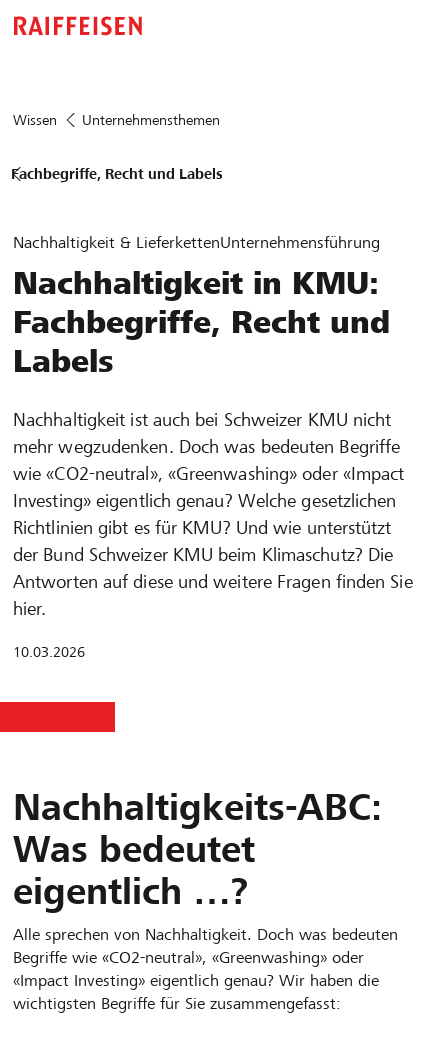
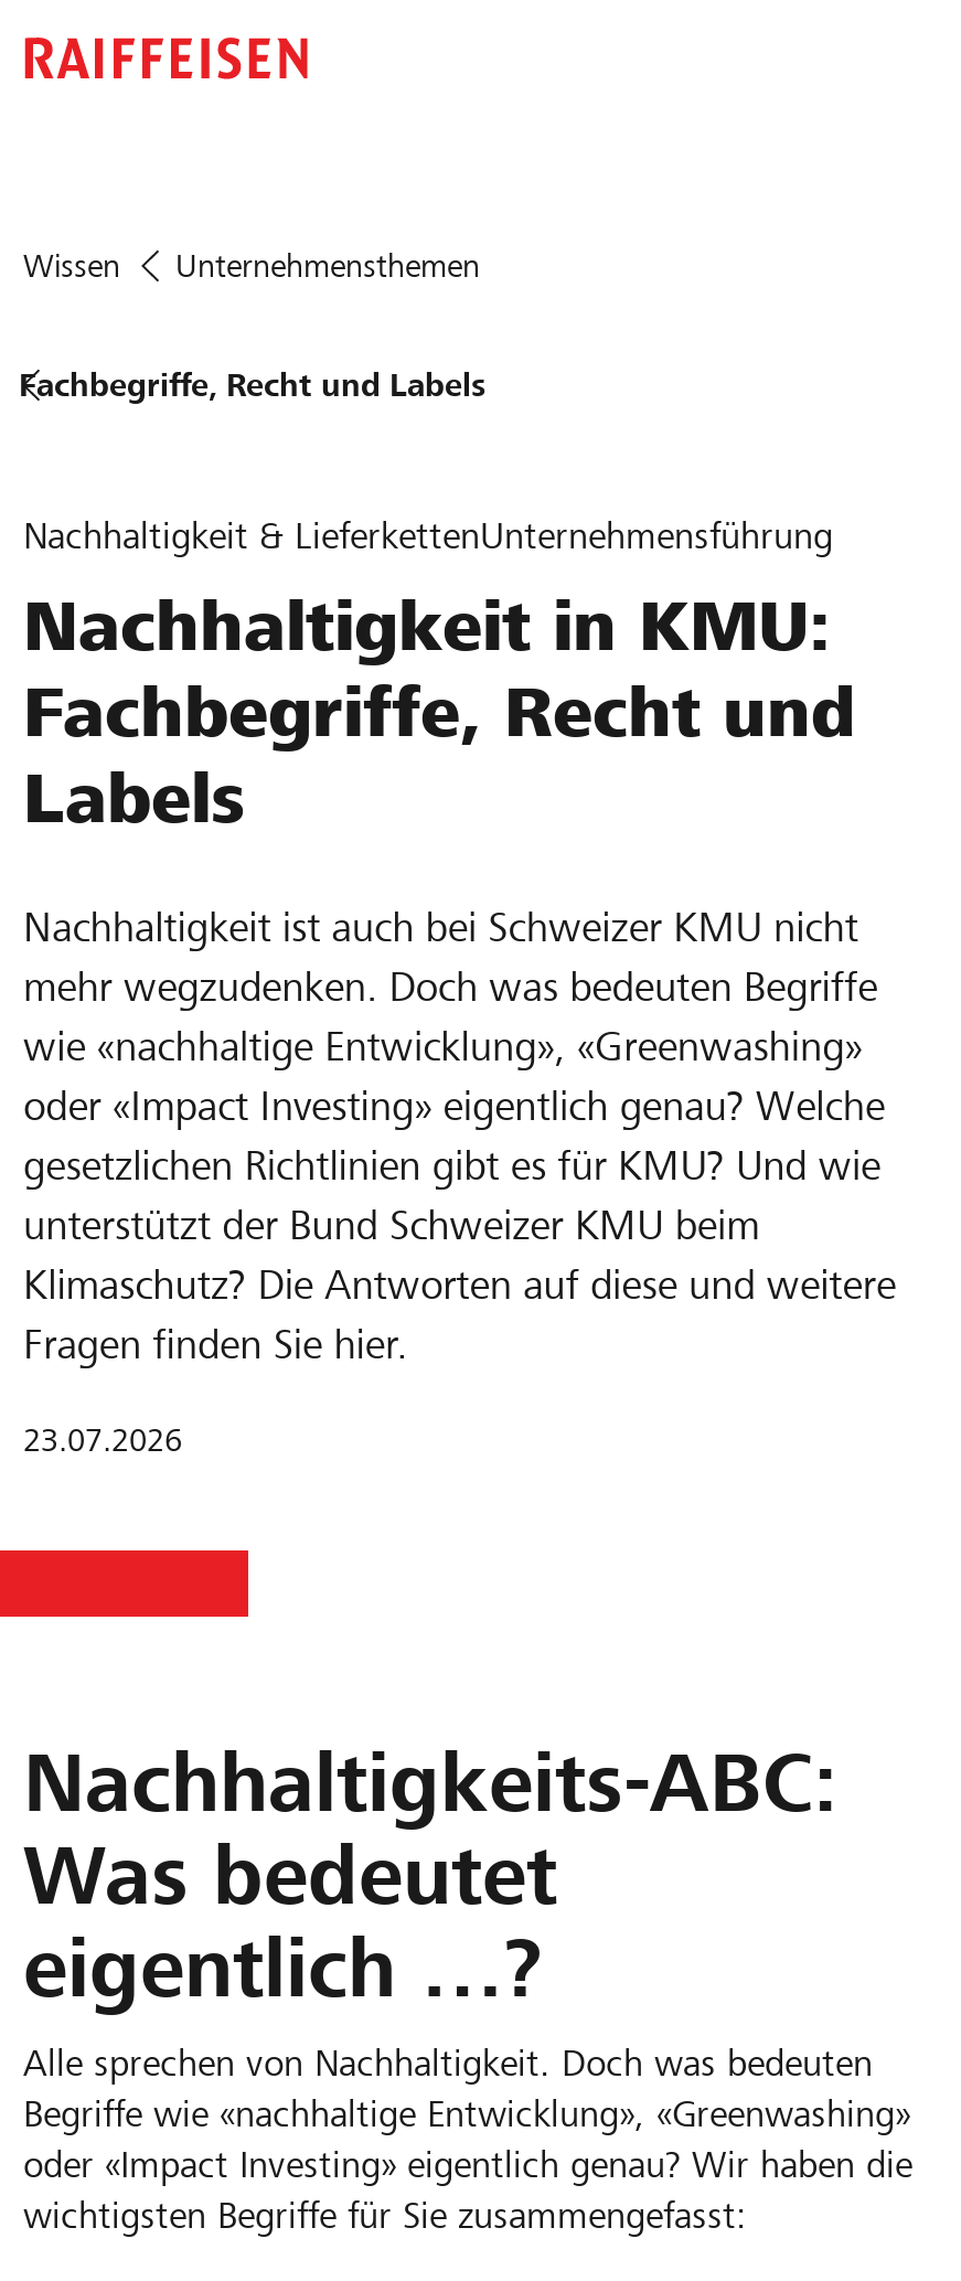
- wie «CO2-neutral», «Greenwashing» oder «Impact
- Investing» eigentlich genau? Welche gesetzlichen
- Richtlinien gibt es für KMU? Und wie unterstützt
- der Bund Schweizer KMU beim Klimaschutz? Die
- Antworten auf diese und weitere Fragen finden Sie
- hier.
+ wie «nachhaltige Entwicklung», «Greenwashing»
+ oder «Impact Investing» eigentlich genau? Welche
+ gesetzlichen Richtlinien gibt es für KMU? Und wie
+ unterstützt der Bund Schweizer KMU beim
+ Klimaschutz? Die Antworten auf diese und weitere
+ Fragen finden Sie hier.

- 10.03.2026
+ 23.07.2026

- Begriffe wie «CO2-neutral», «Greenwashing» oder
- «Impact Investing» eigentlich genau? Wir haben die
+ Begriffe wie «nachhaltige Entwicklung», «Greenwashing»
+ oder «Impact Investing» eigentlich genau? Wir haben die
